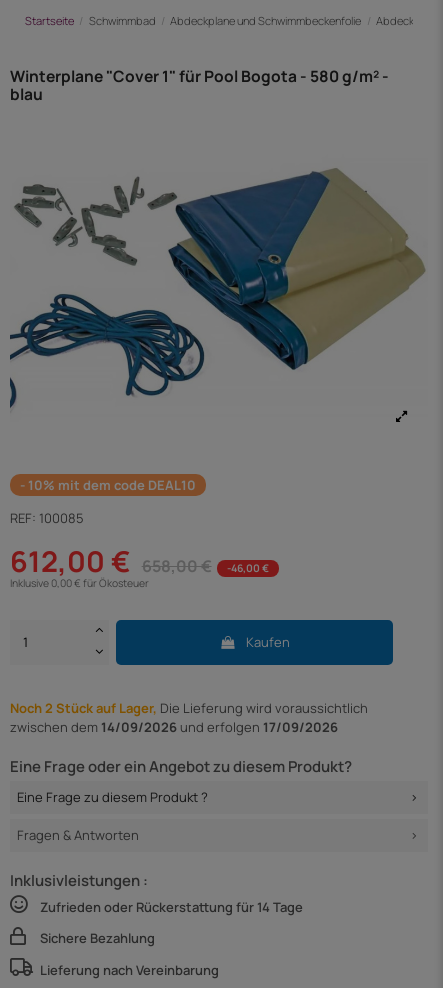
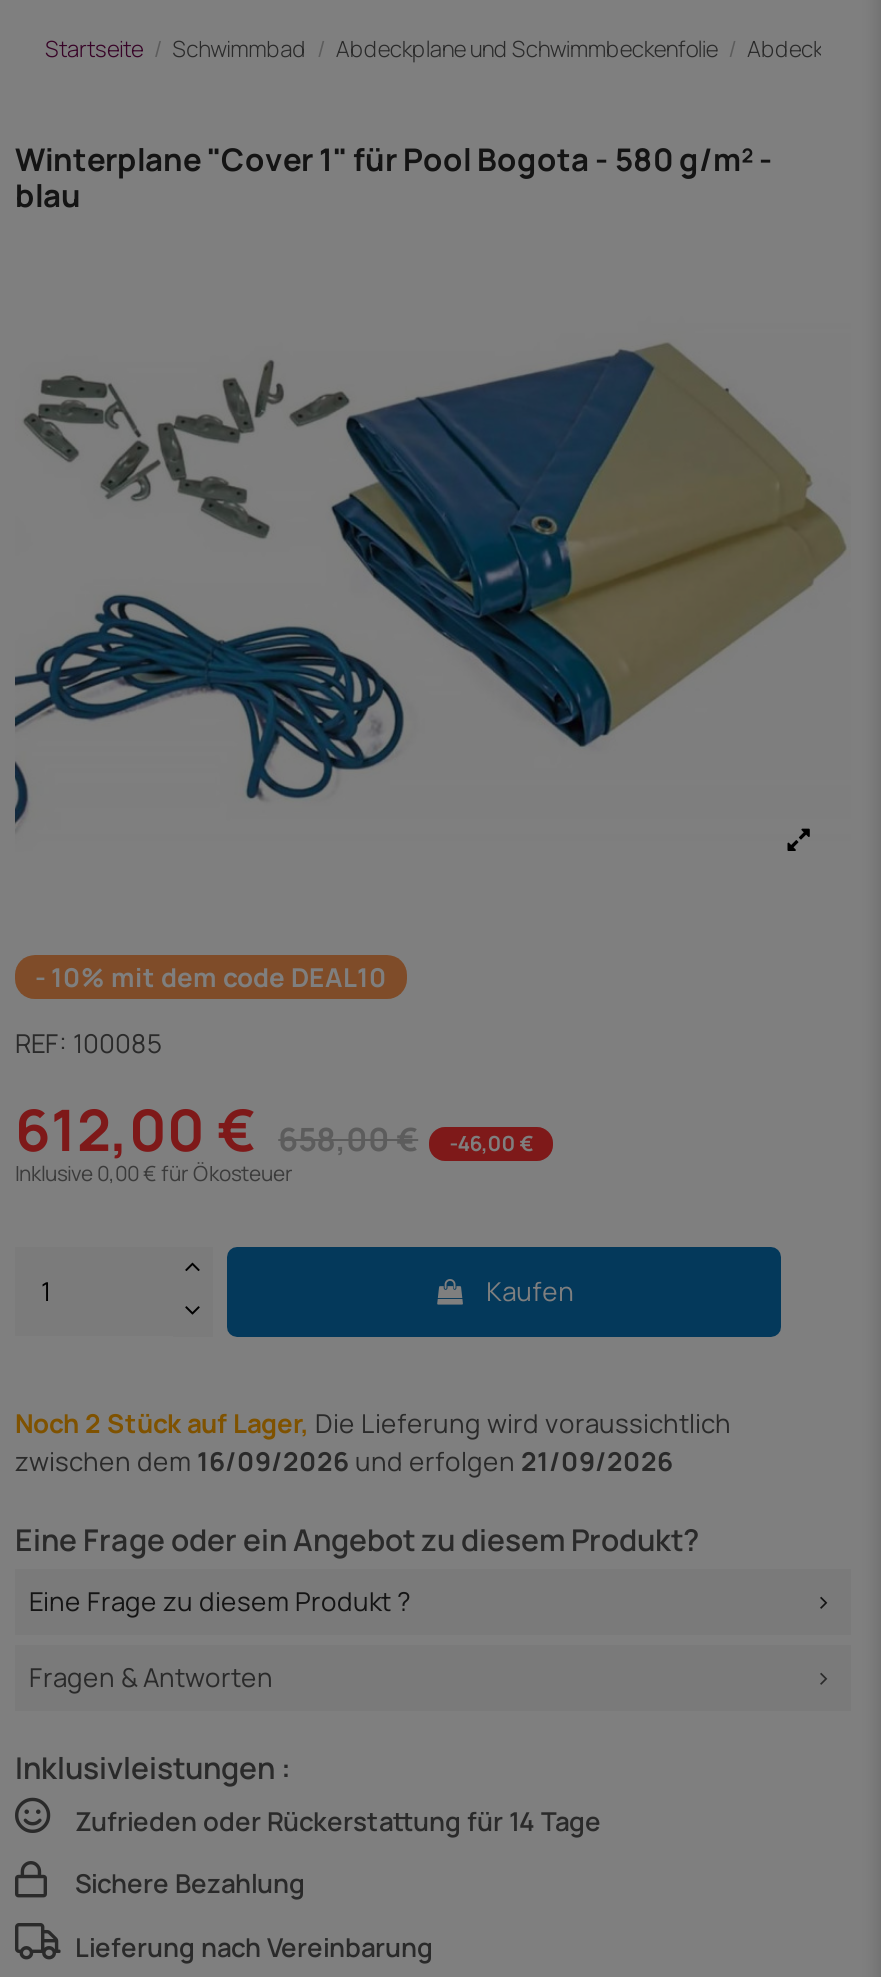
- zwischen dem 14/09/2026 und erfolgen 17/09/2026
+ zwischen dem 16/09/2026 und erfolgen 21/09/2026
